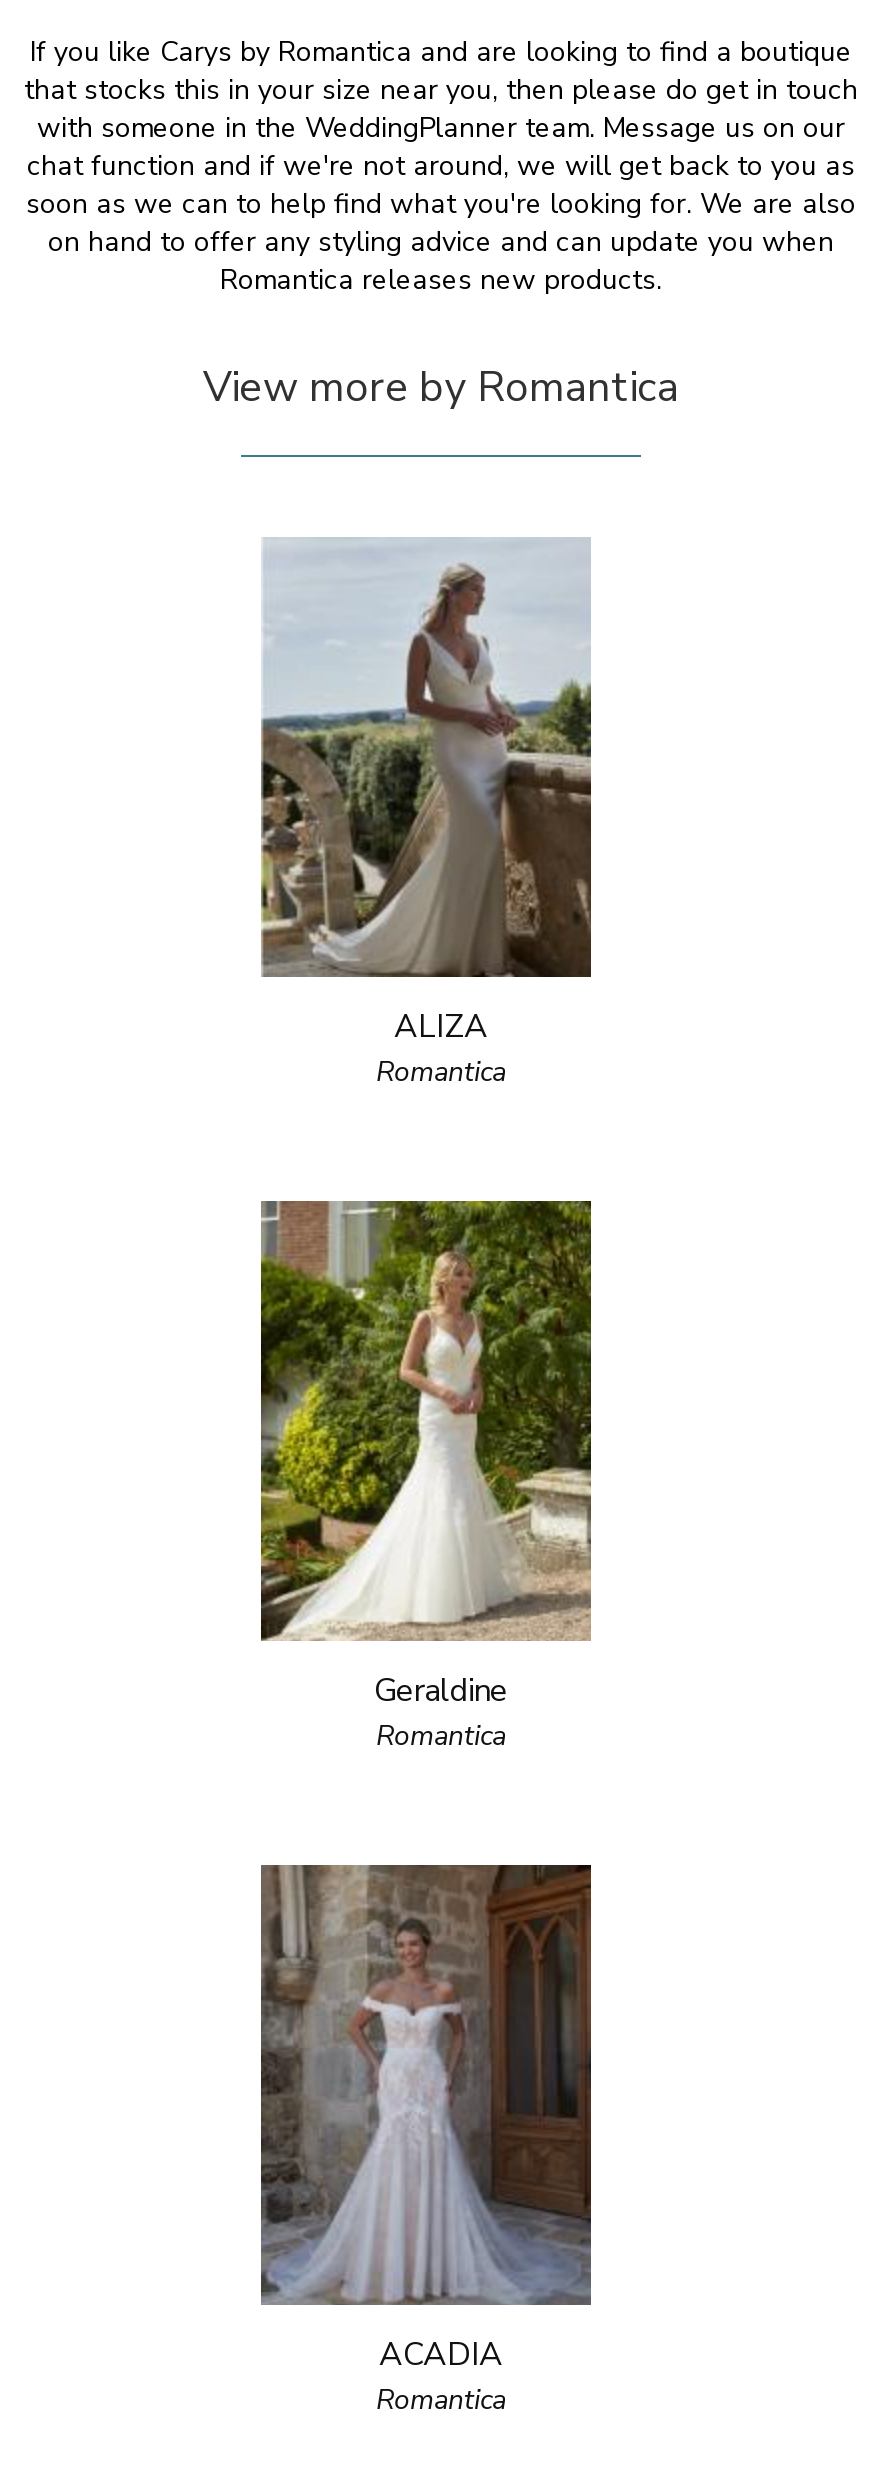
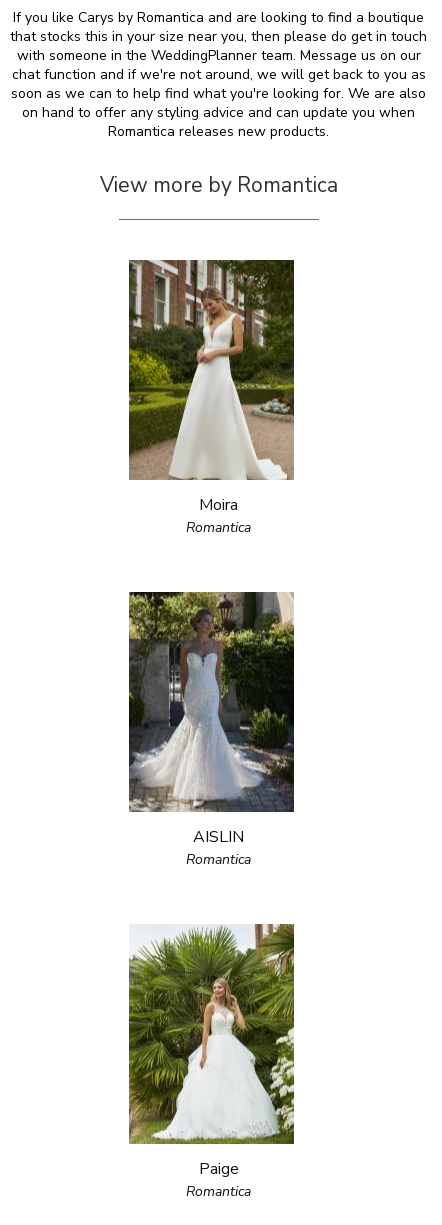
- [image]
- ALIZA
+ [image]
+ Moira

- [image]
- Geraldine
+ [image]
+ AISLIN

- [image]
- ACADIA
+ [image]
+ Paige
